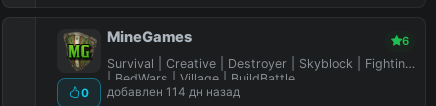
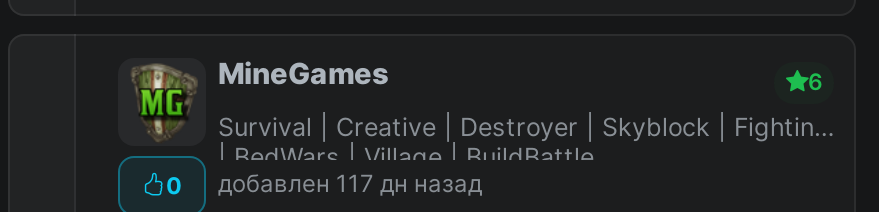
- добавлен 114 дн назад
+ добавлен 117 дн назад
